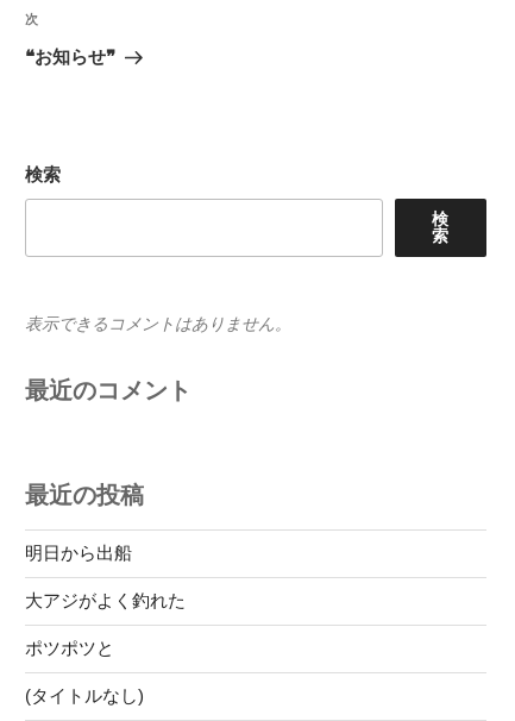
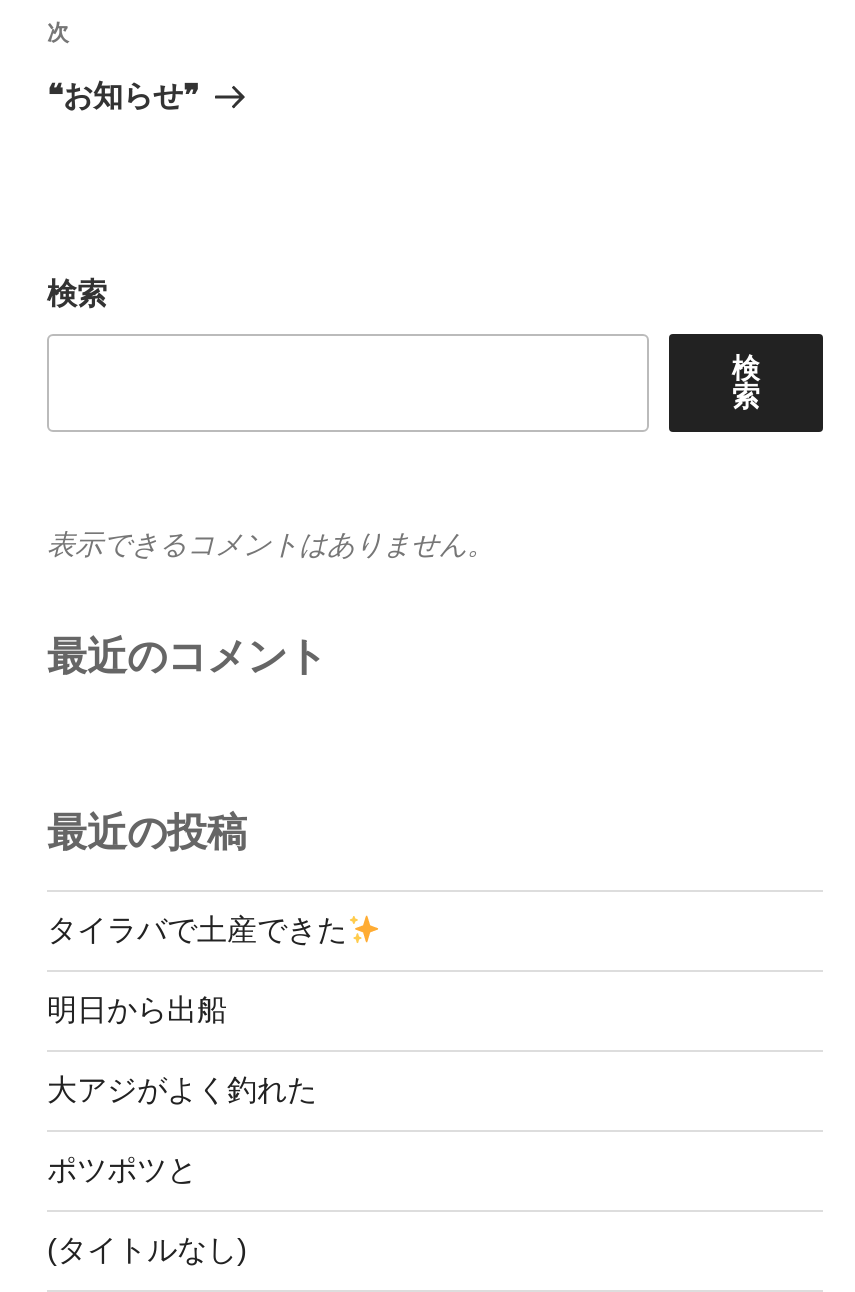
+ タイラバで土産できた
